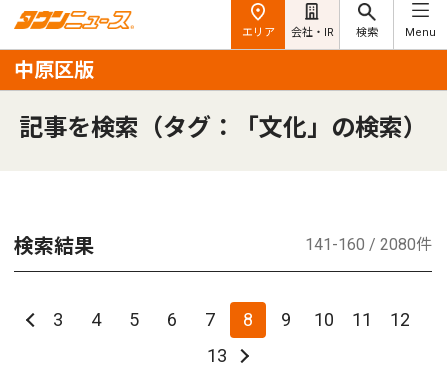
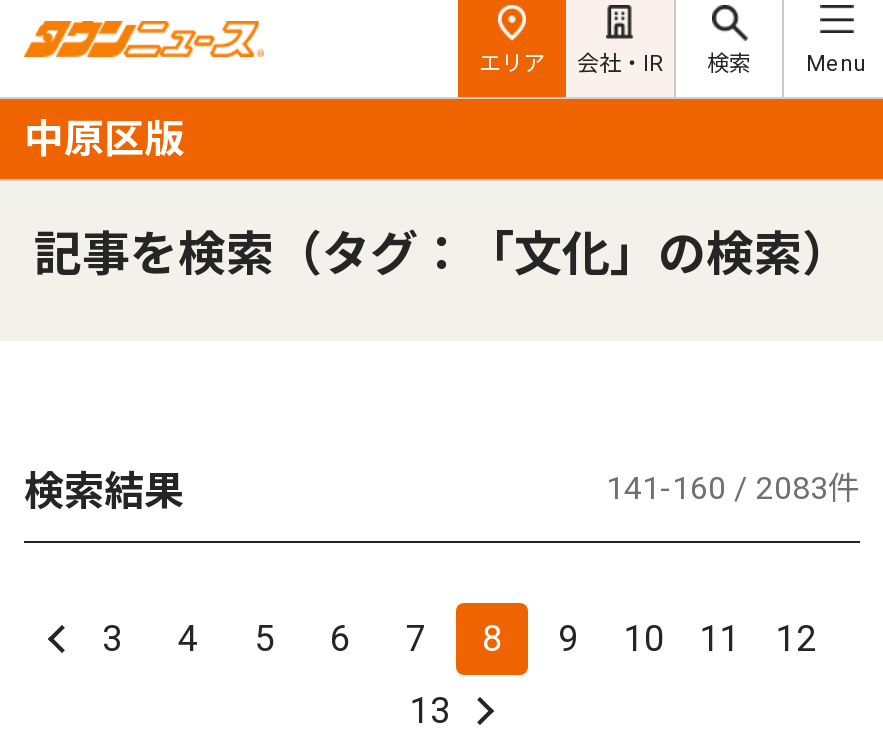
- 141-160 / 2080件
+ 141-160 / 2083件
